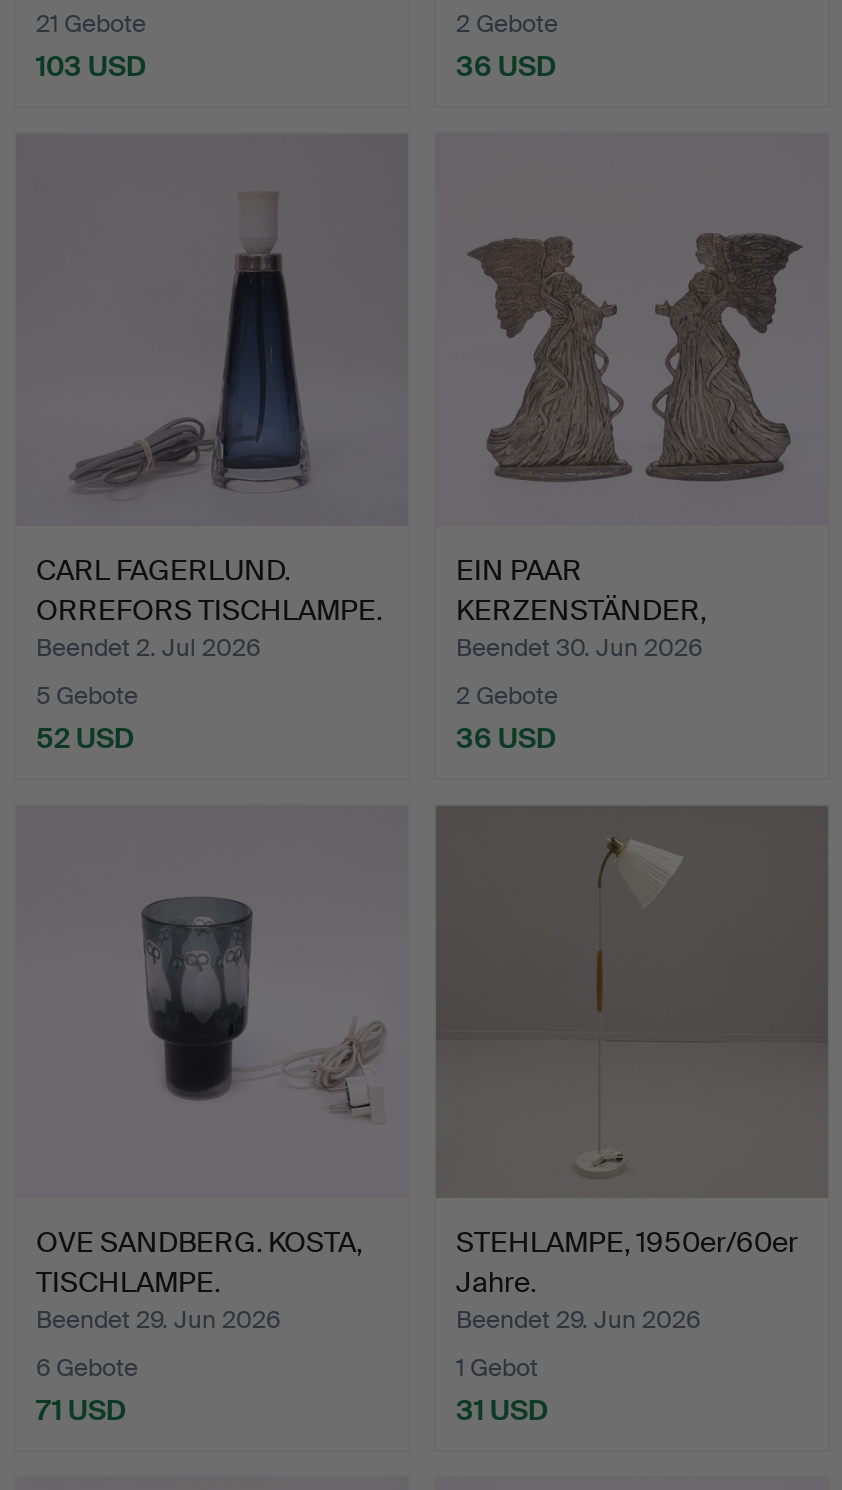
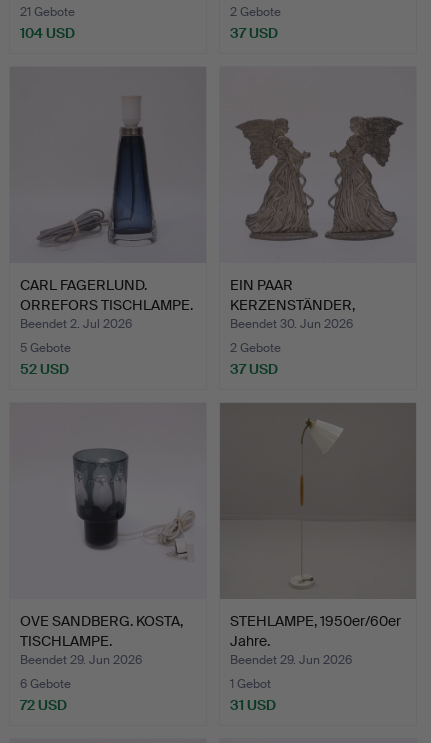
- 103 USD
+ 104 USD

- 36 USD
+ 37 USD

- 36 USD
+ 37 USD

- 71 USD
+ 72 USD
